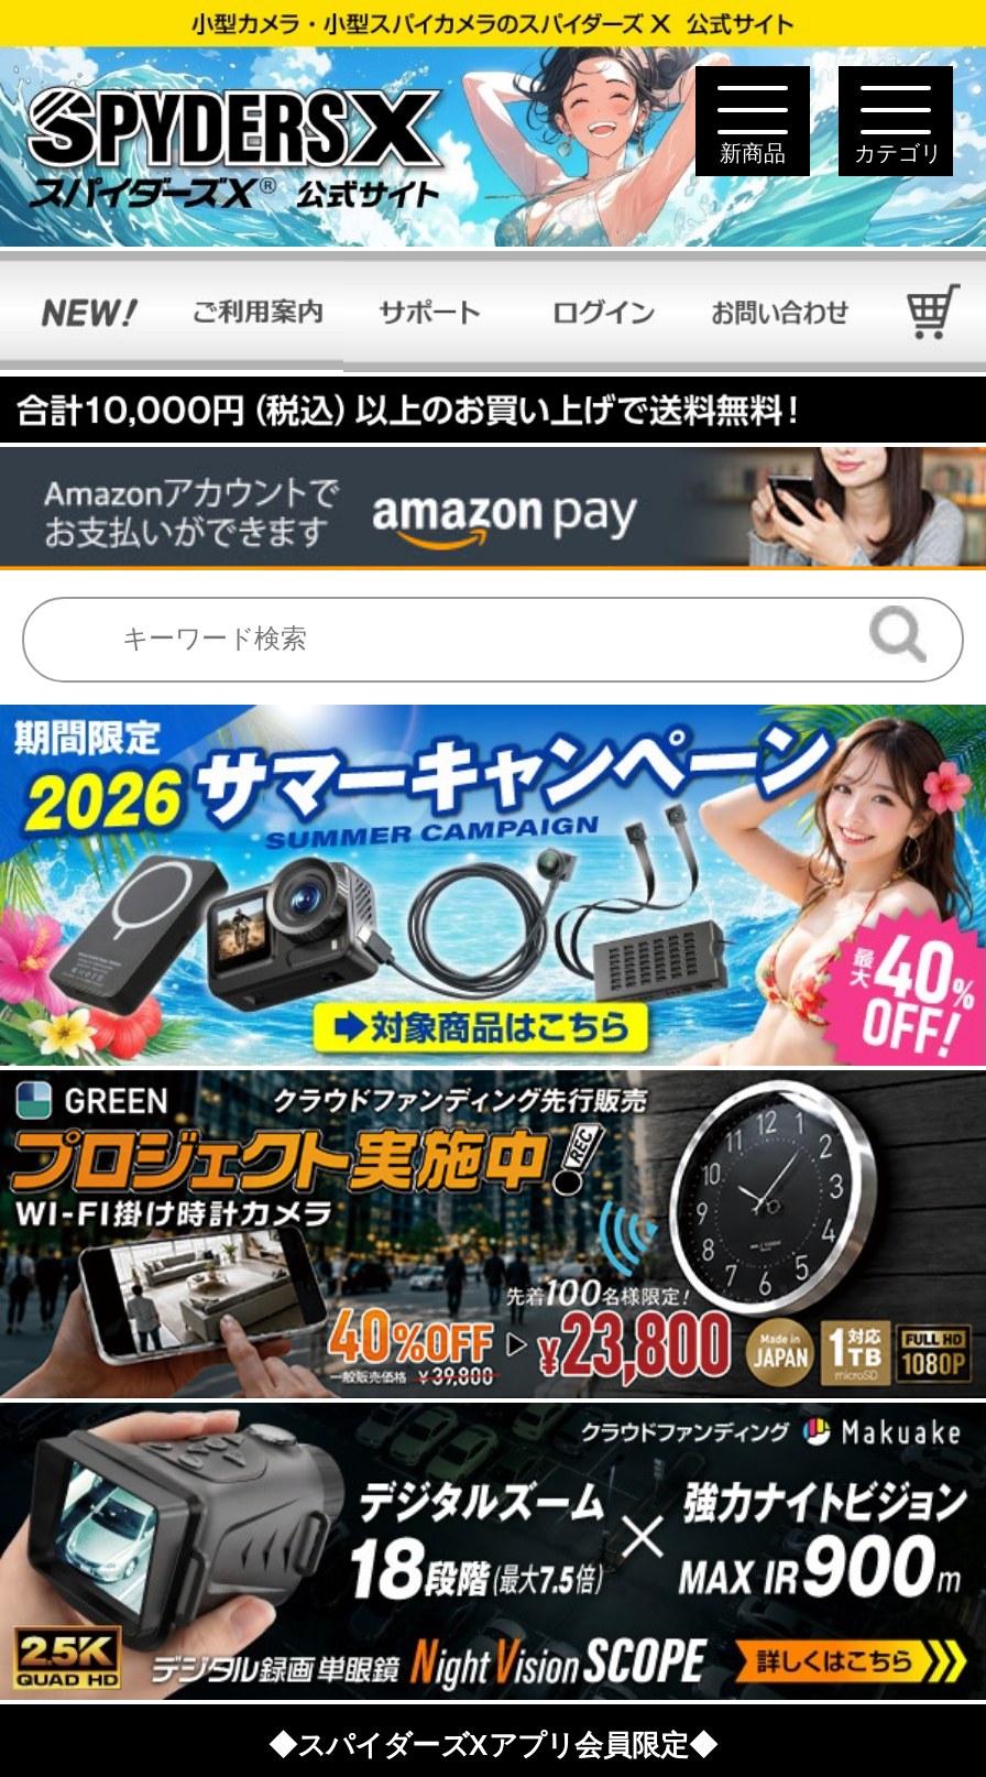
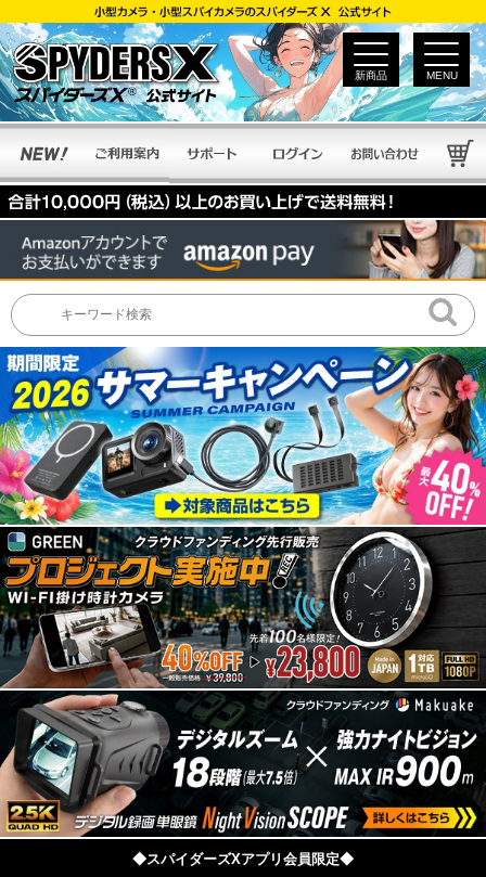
- カテゴリ
+ MENU
